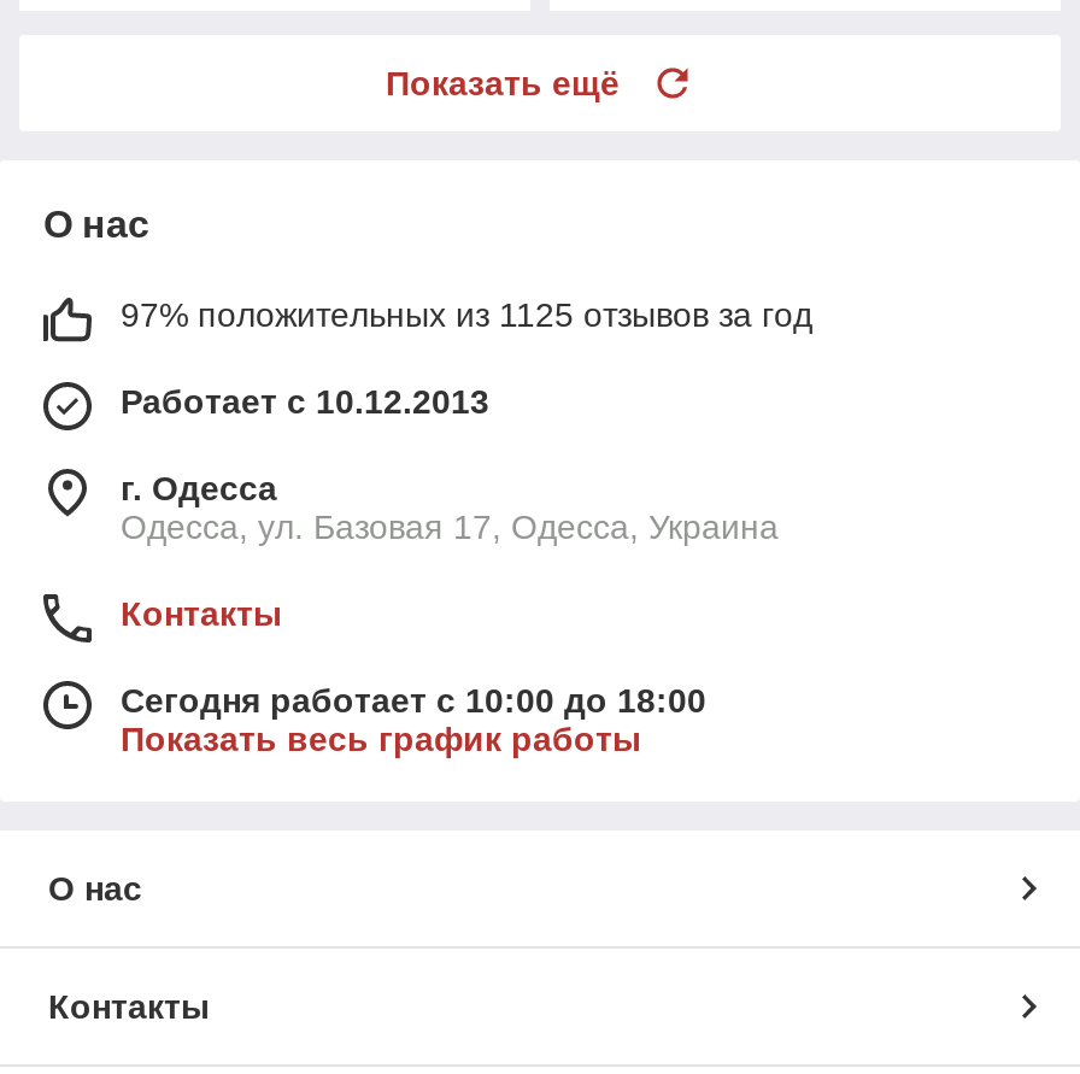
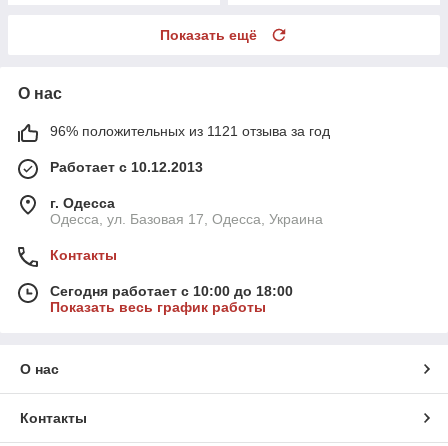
- 97% положительных из 1125 отзывов за год
+ 96% положительных из 1121 отзыва за год
